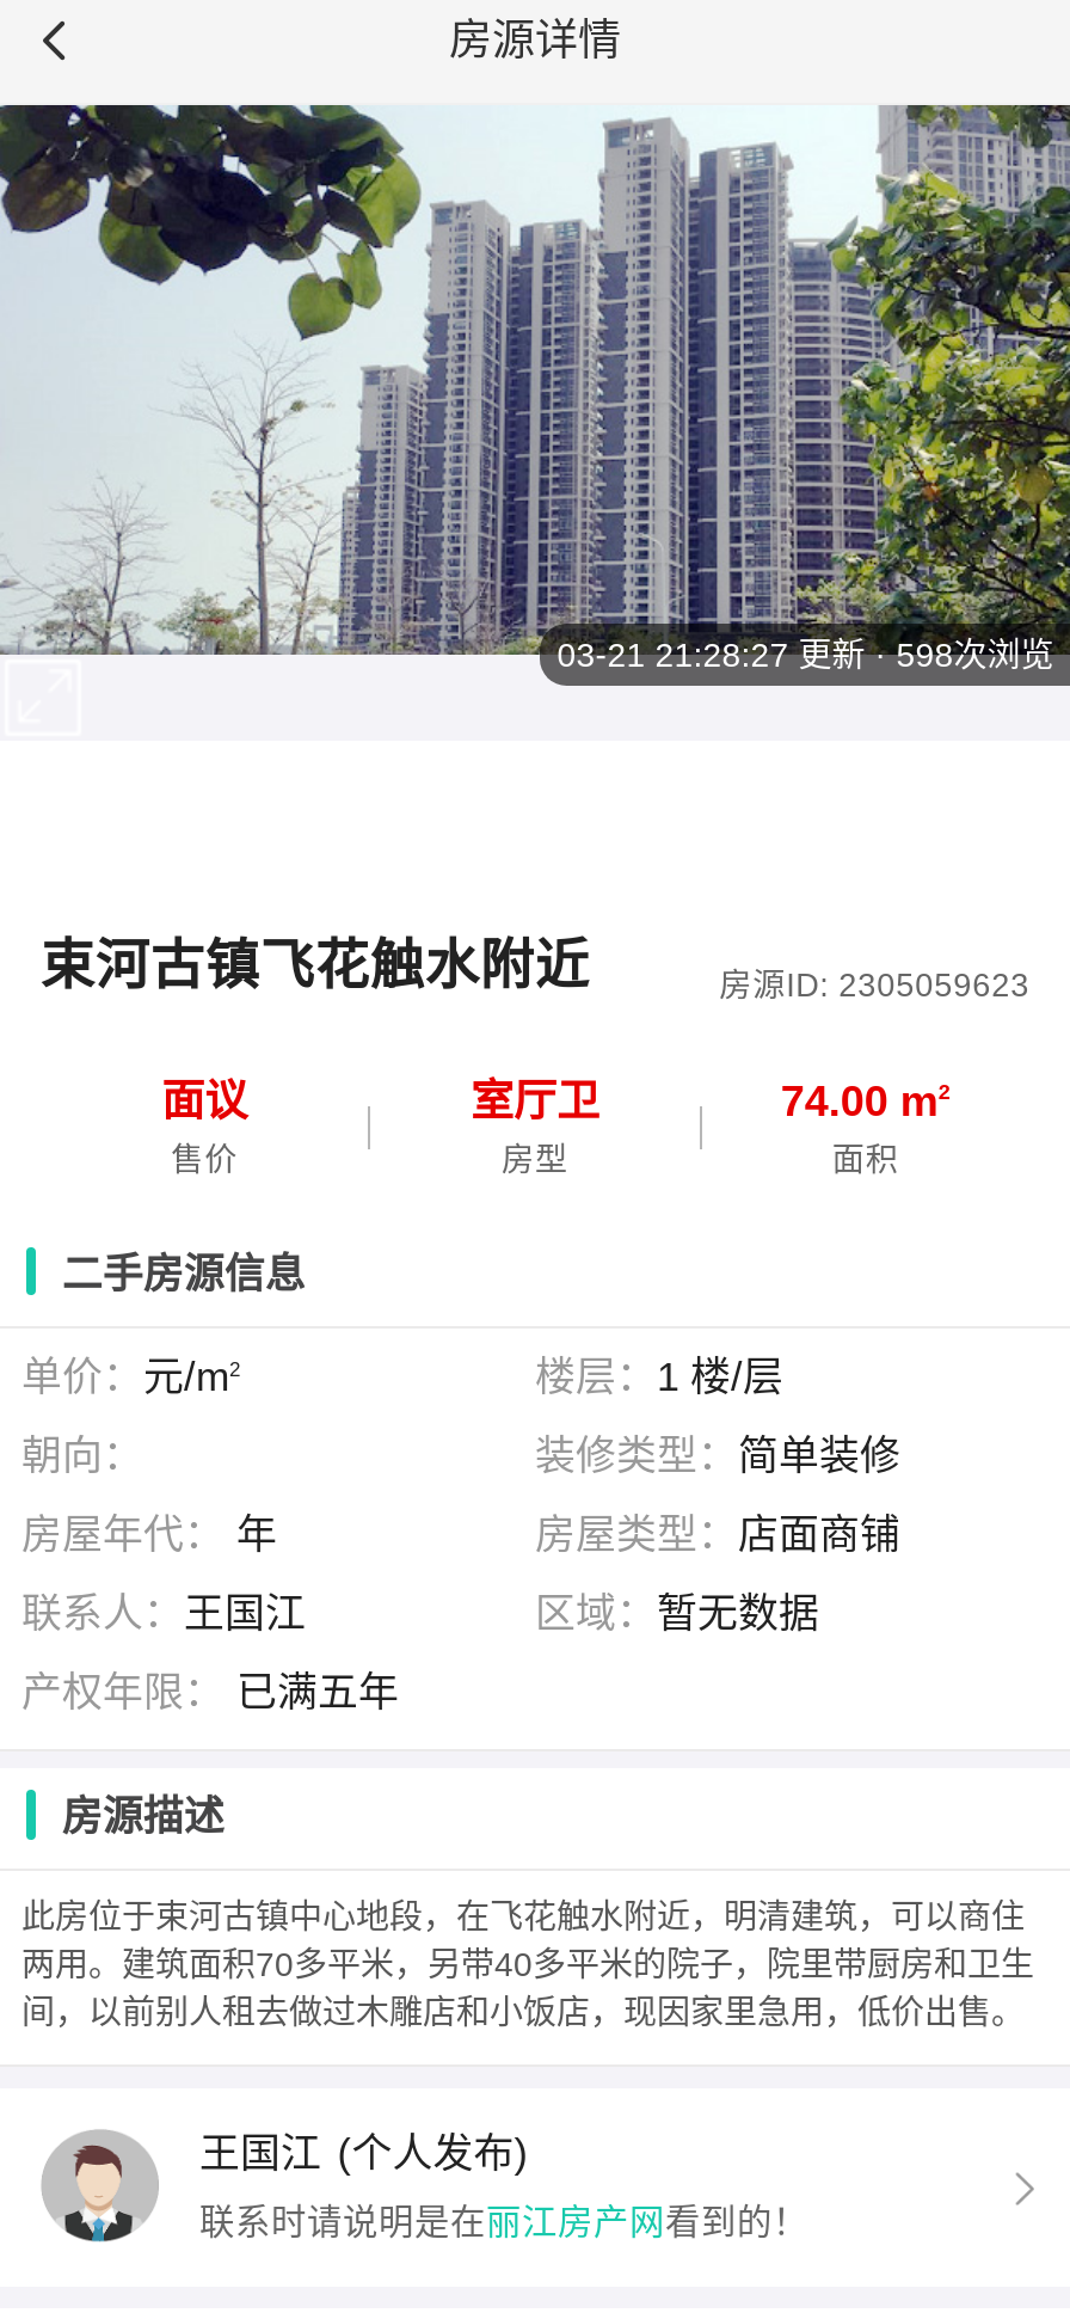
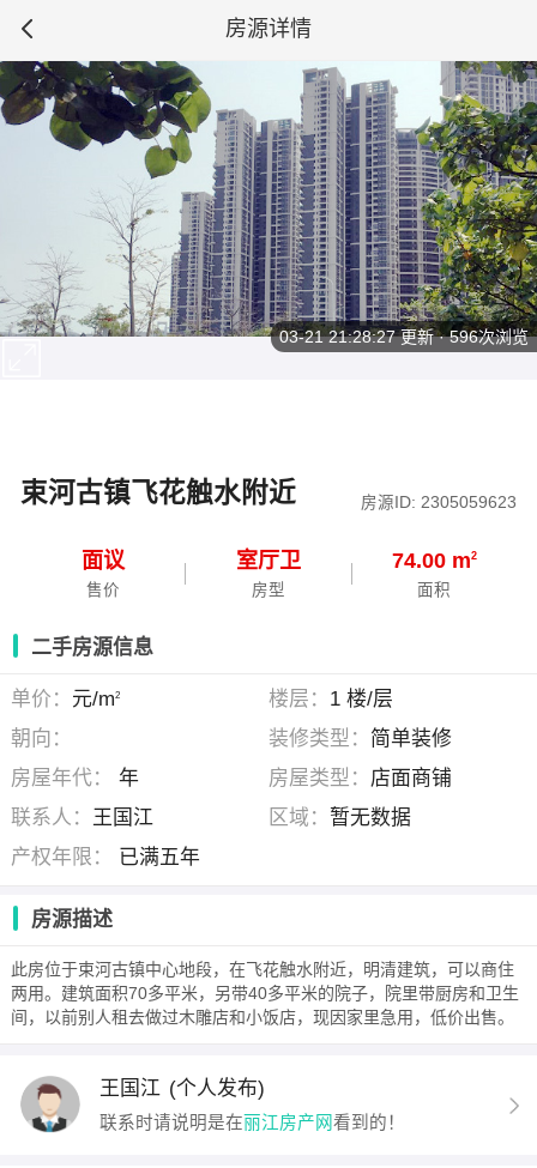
- 03-21 21:28:27更新 · 598次浏览
+ 03-21 21:28:27更新 · 596次浏览
